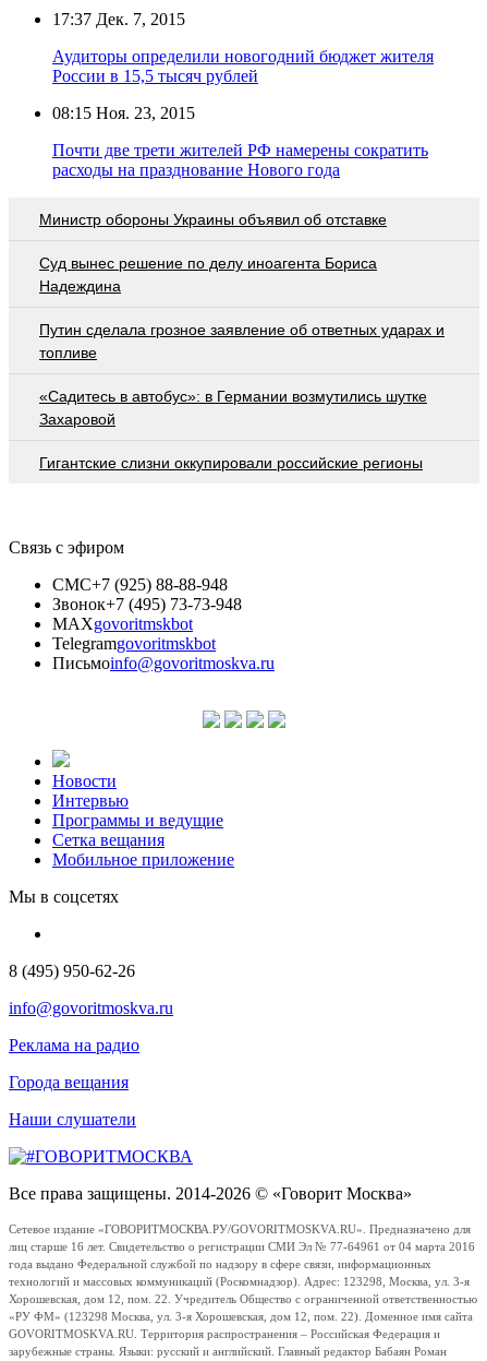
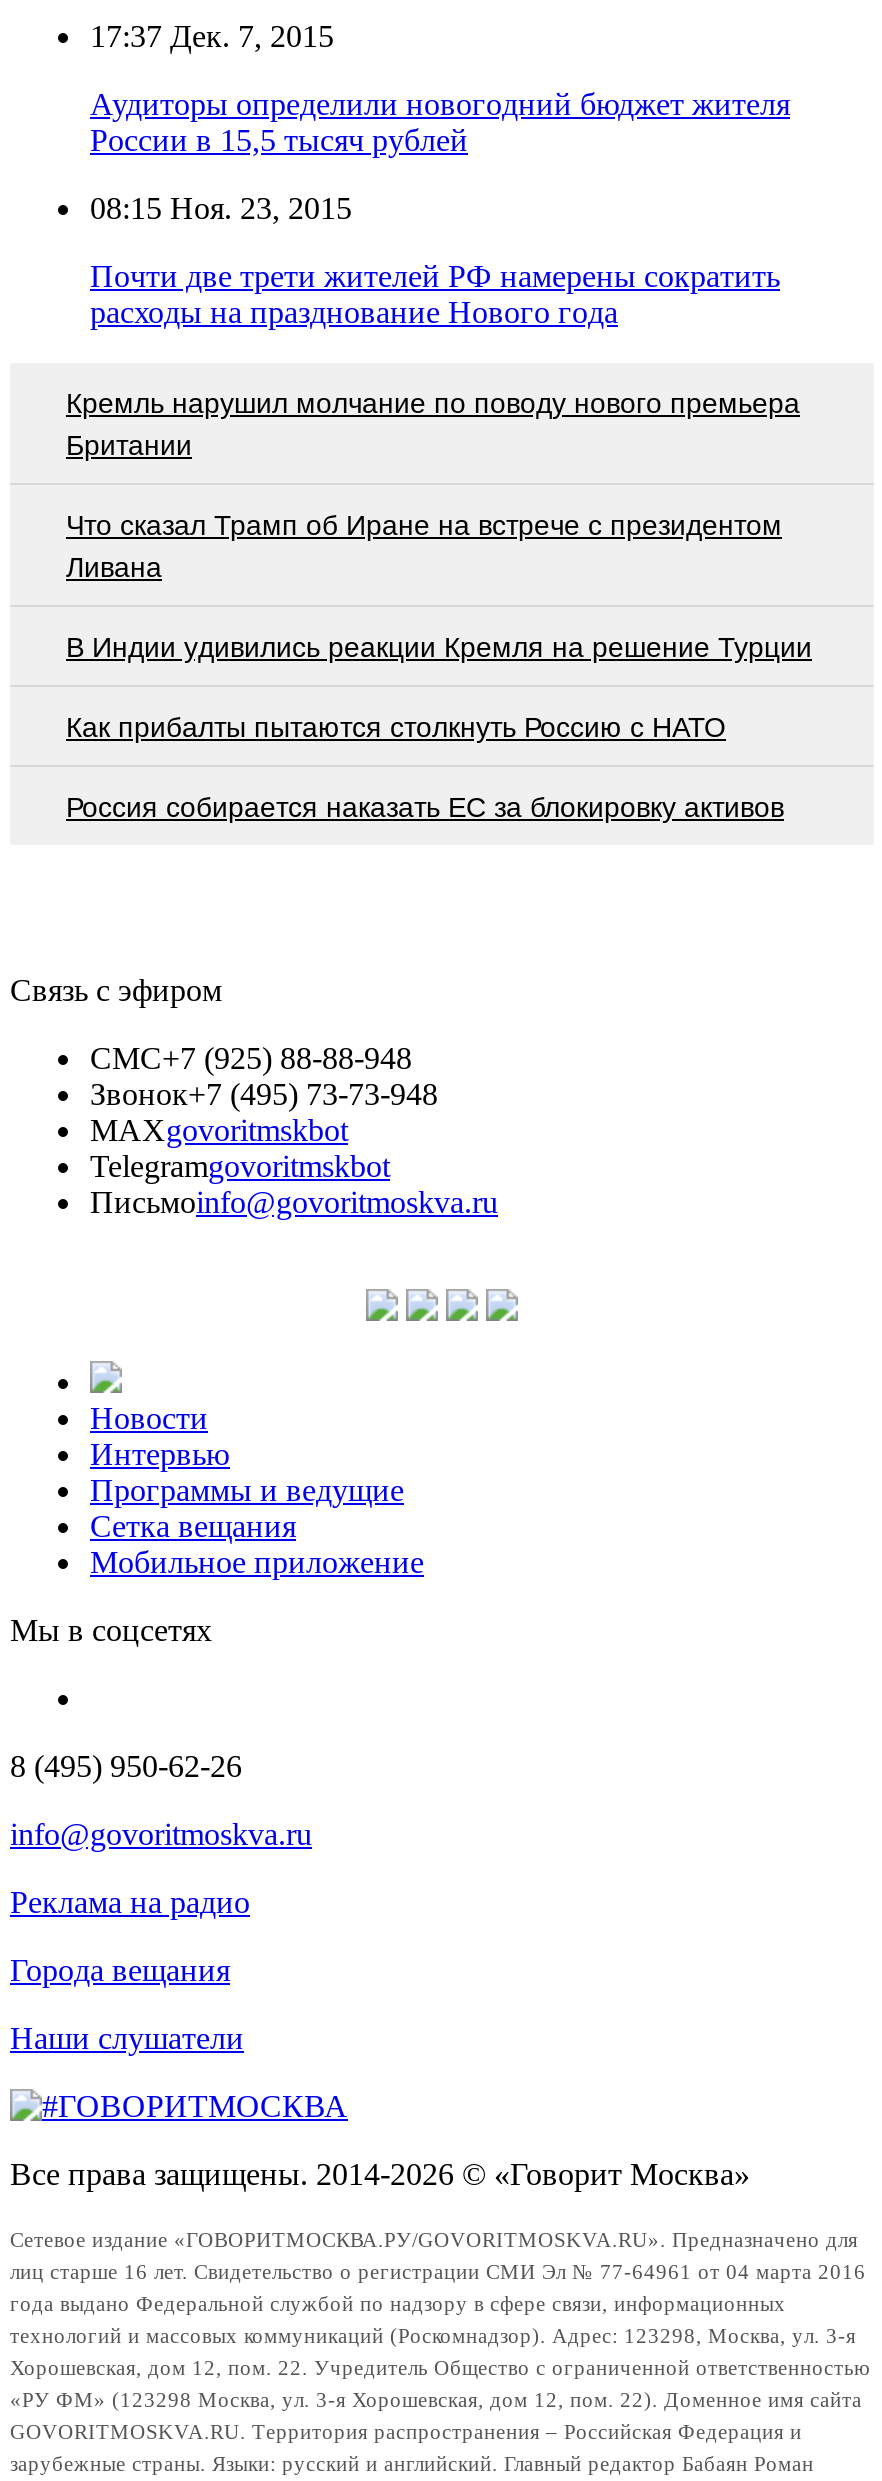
- Министр обороны Украины объявил об отставке
+ Кремль нарушил молчание по поводу нового премьера
+ Британии

- Суд вынес решение по делу иноагента Бориса
- Надеждина
+ Что сказал Трамп об Иране на встрече с президентом
+ Ливана

- Путин сделала грозное заявление об ответных ударах и
- топливе
+ В Индии удивились реакции Кремля на решение Турции

- «Садитесь в автобус»: в Германии возмутились шутке
- Захаровой
+ Как прибалты пытаются столкнуть Россию с НАТО

- Гигантские слизни оккупировали российские регионы
+ Россия собирается наказать EC за блокировку активов
